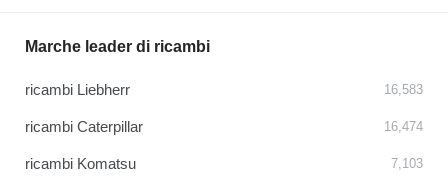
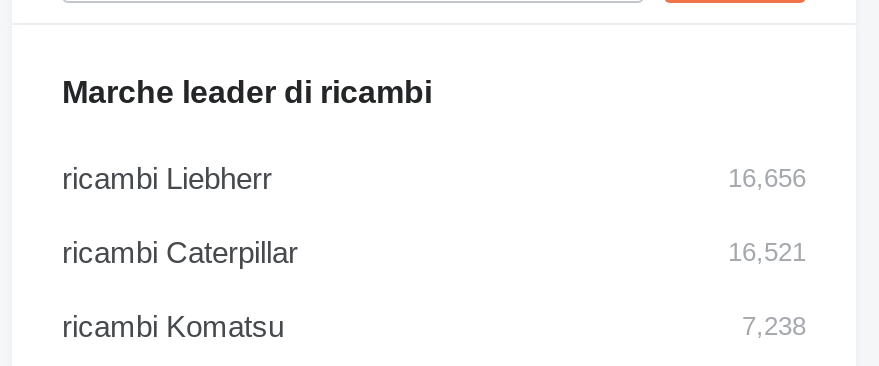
- 16,583
+ 16,656

- 16,474
+ 16,521

- 7,103
+ 7,238
